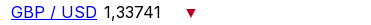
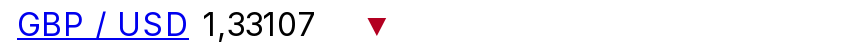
- GBP / USD 1,33741
+ GBP / USD 1,33107
